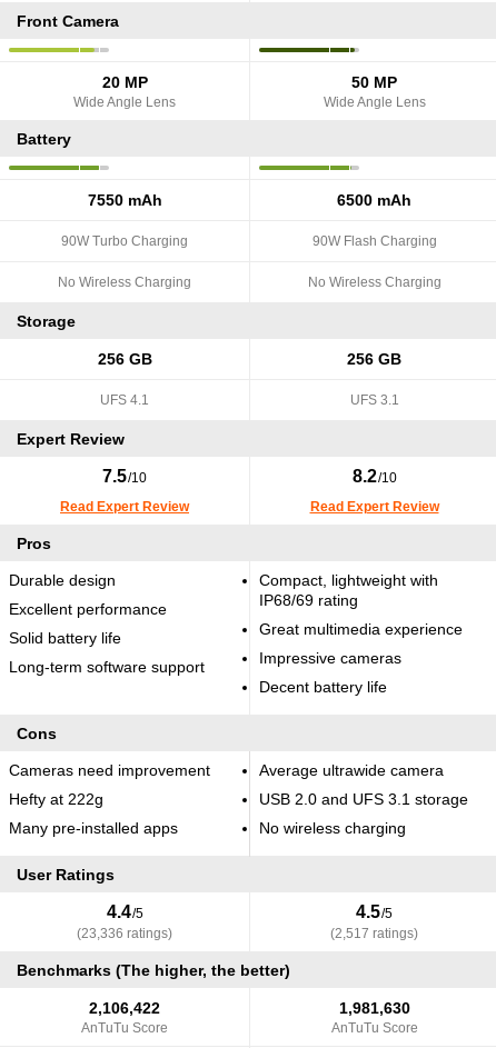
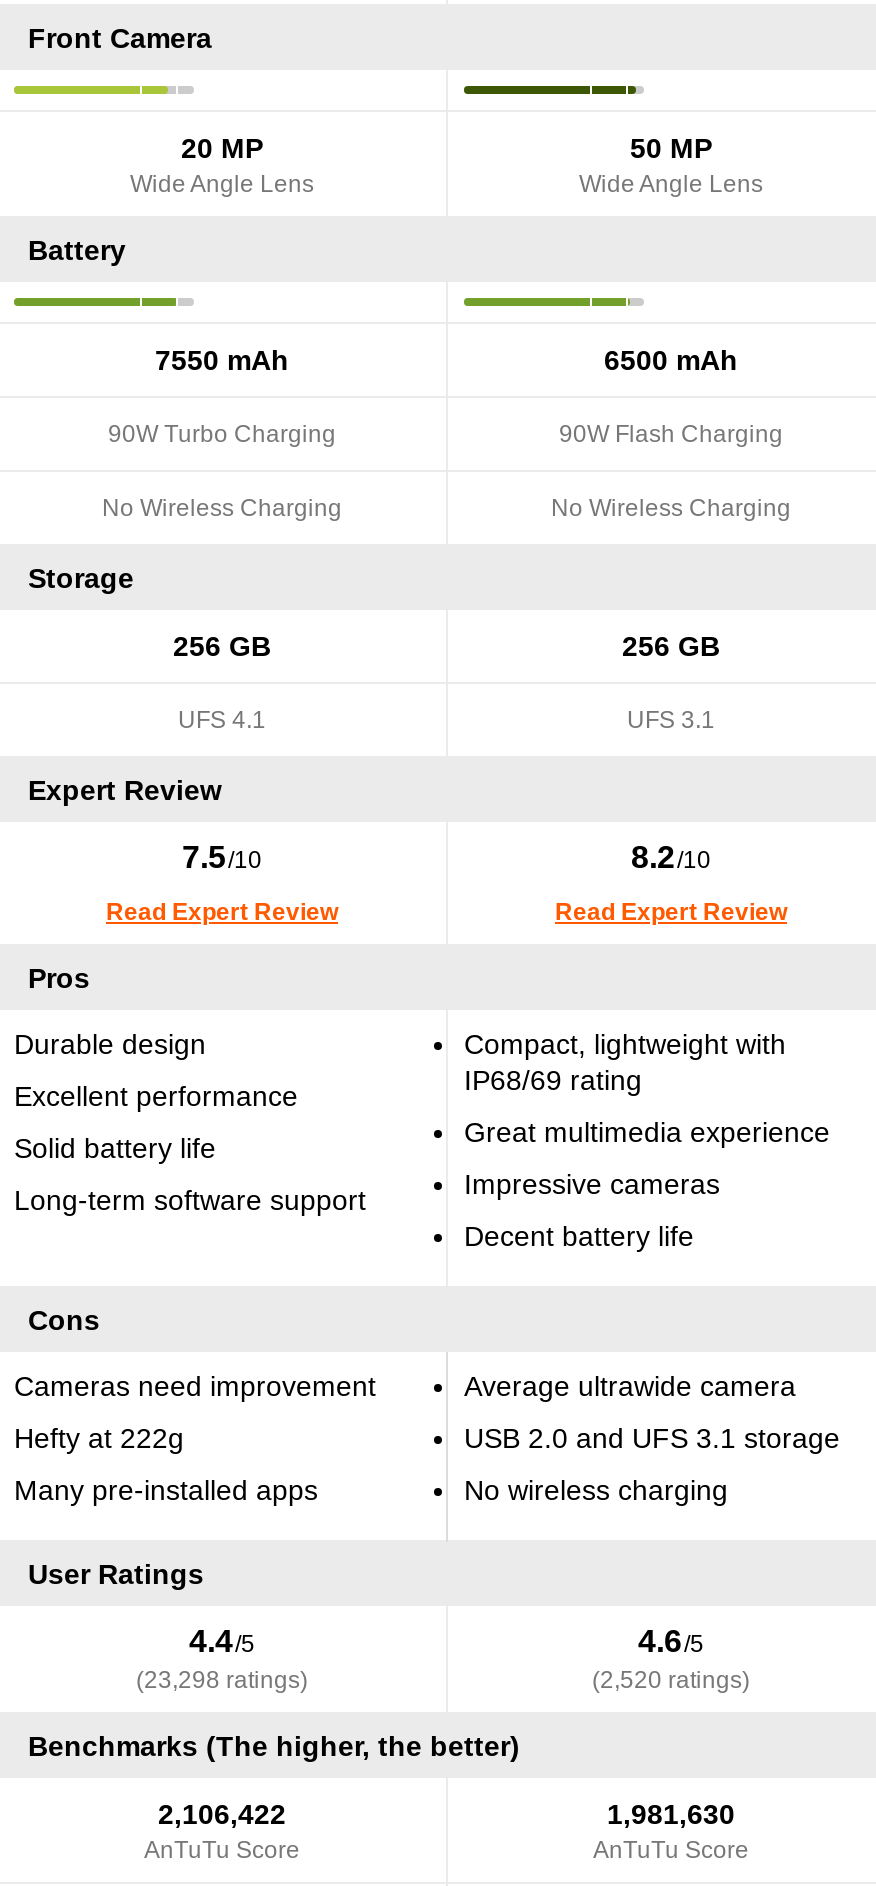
- 4.5/5
+ 4.6/5

- (23,336 ratings)
+ (23,298 ratings)

- (2,517 ratings)
+ (2,520 ratings)
